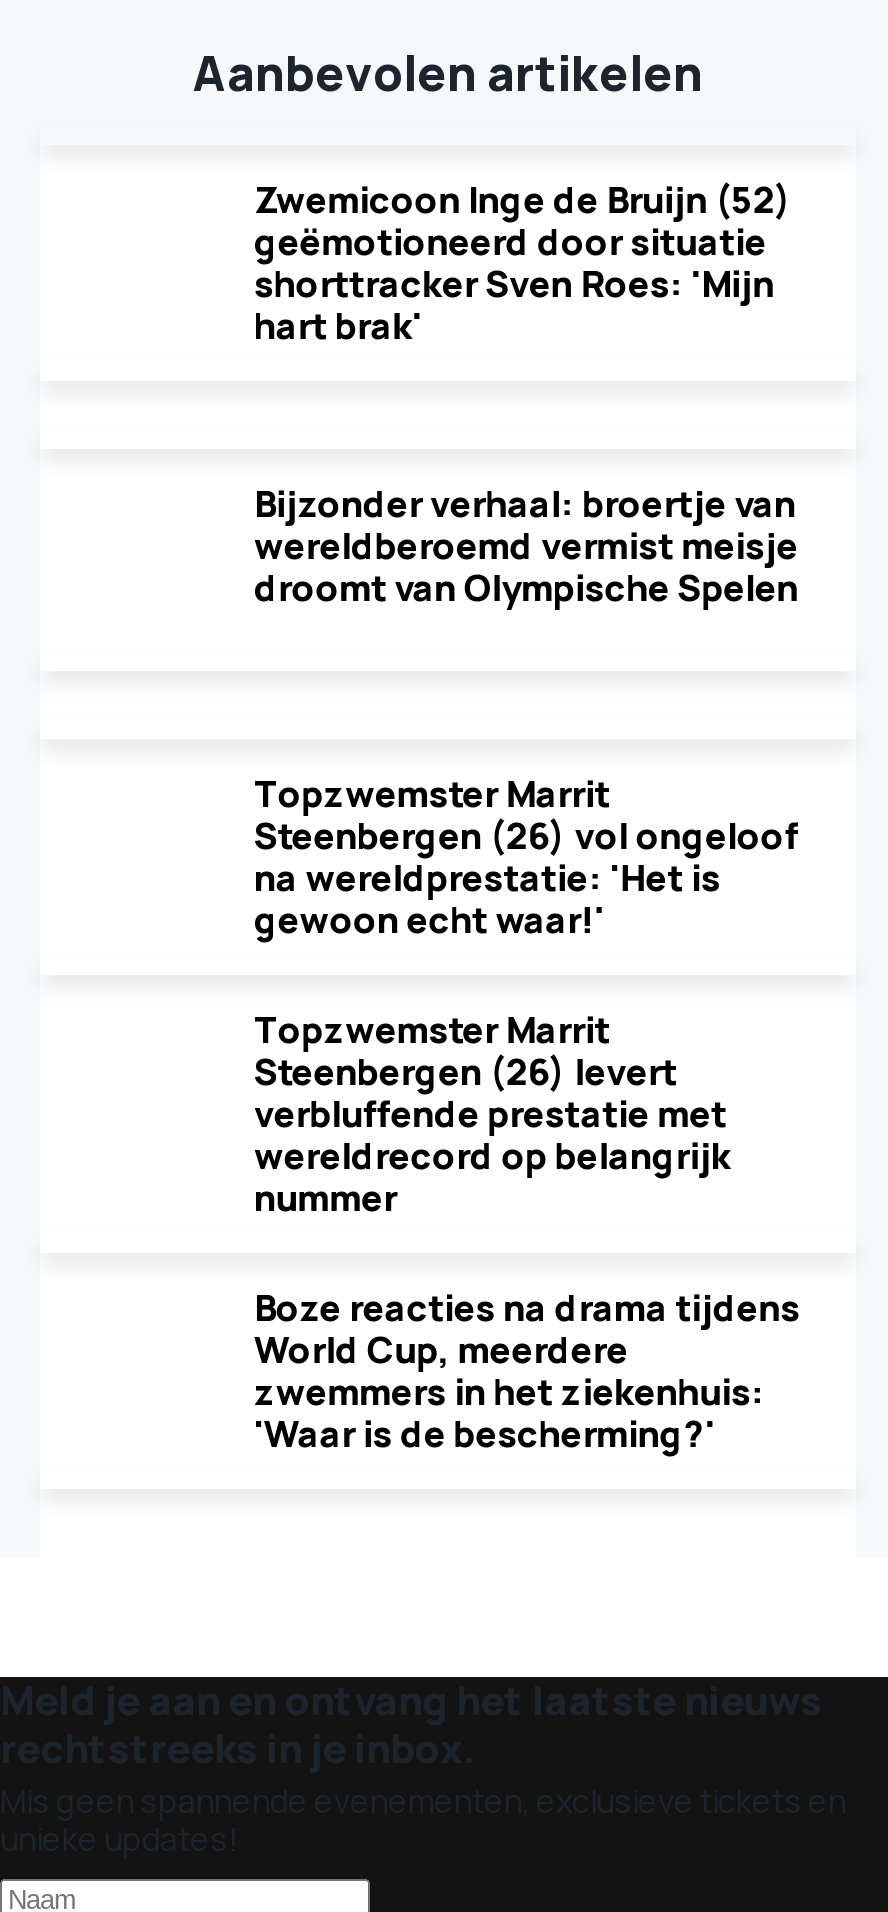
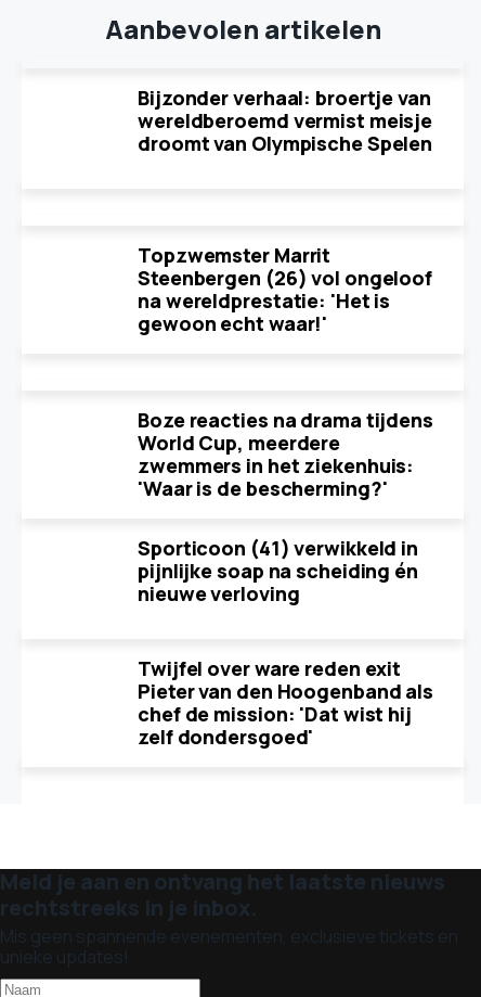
- Zwemicoon Inge de Bruijn (52)
- geëmotioneerd door situatie
- shorttracker Sven Roes: 'Mijn
- hart brak'

moved up: Bijzonder verhaal: broertje van | wereldberoemd vermist meisje | droomt van Olympische Spelen | Topzwemster Marrit | Steenbergen (26) vol ongeloof | na wereldprestatie: 'Het is | gewoon echt waar!'

- Topzwemster Marrit
- Steenbergen (26) levert
- verbluffende prestatie met
- wereldrecord op belangrijk
- nummer

moved up: Boze reacties na drama tijdens | World Cup, meerdere | zwemmers in het ziekenhuis: | 'Waar is de bescherming?'

+ Sporticoon (41) verwikkeld in
+ pijnlijke soap na scheiding én
+ nieuwe verloving
+ Twijfel over ware reden exit
+ Pieter van den Hoogenband als
+ chef de mission: 'Dat wist hij
+ zelf dondersgoed'
